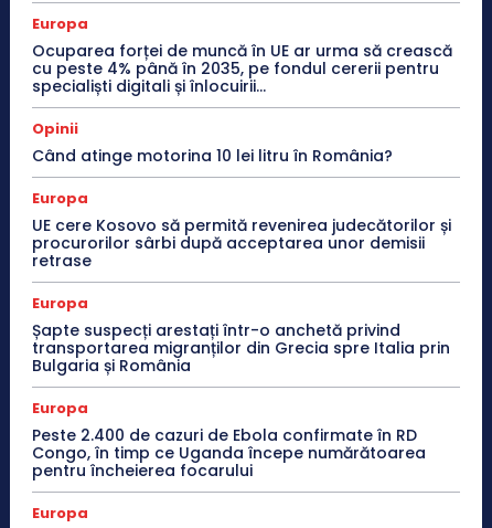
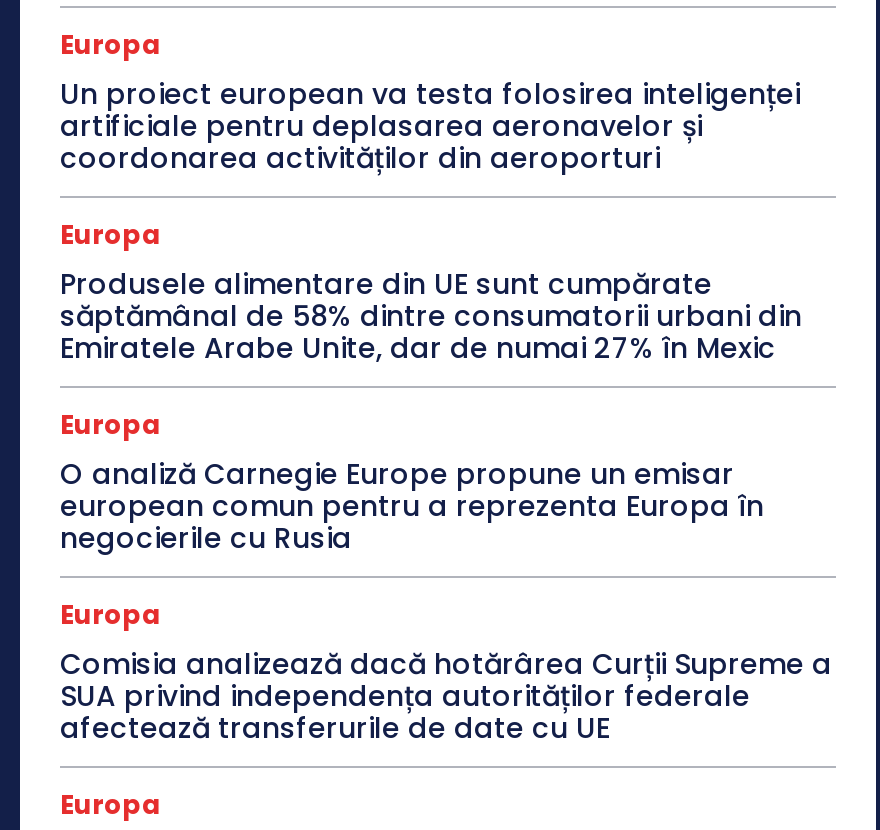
- Ocuparea forței de muncă în UE ar urma să crească
- cu peste 4% până în 2035, pe fondul cererii pentru
- specialiști digitali și înlocuirii...
- Opinii
- Când atinge motorina 10 lei litru în România?
+ Un proiect european va testa folosirea inteligenței
+ artificiale pentru deplasarea aeronavelor și
+ coordonarea activităților din aeroporturi

- UE cere Kosovo să permită revenirea judecătorilor și
- procurorilor sârbi după acceptarea unor demisii
- retrase
+ Produsele alimentare din UE sunt cumpărate
+ săptămânal de 58% dintre consumatorii urbani din
+ Emiratele Arabe Unite, dar de numai 27% în Mexic

- Șapte suspecți arestați într-o anchetă privind
- transportarea migranților din Grecia spre Italia prin
- Bulgaria și România
+ O analiză Carnegie Europe propune un emisar
+ european comun pentru a reprezenta Europa în
+ negocierile cu Rusia

- Peste 2.400 de cazuri de Ebola confirmate în RD
- Congo, în timp ce Uganda începe numărătoarea
- pentru încheierea focarului
+ Comisia analizează dacă hotărârea Curții Supreme a
+ SUA privind independența autorităților federale
+ afectează transferurile de date cu UE
